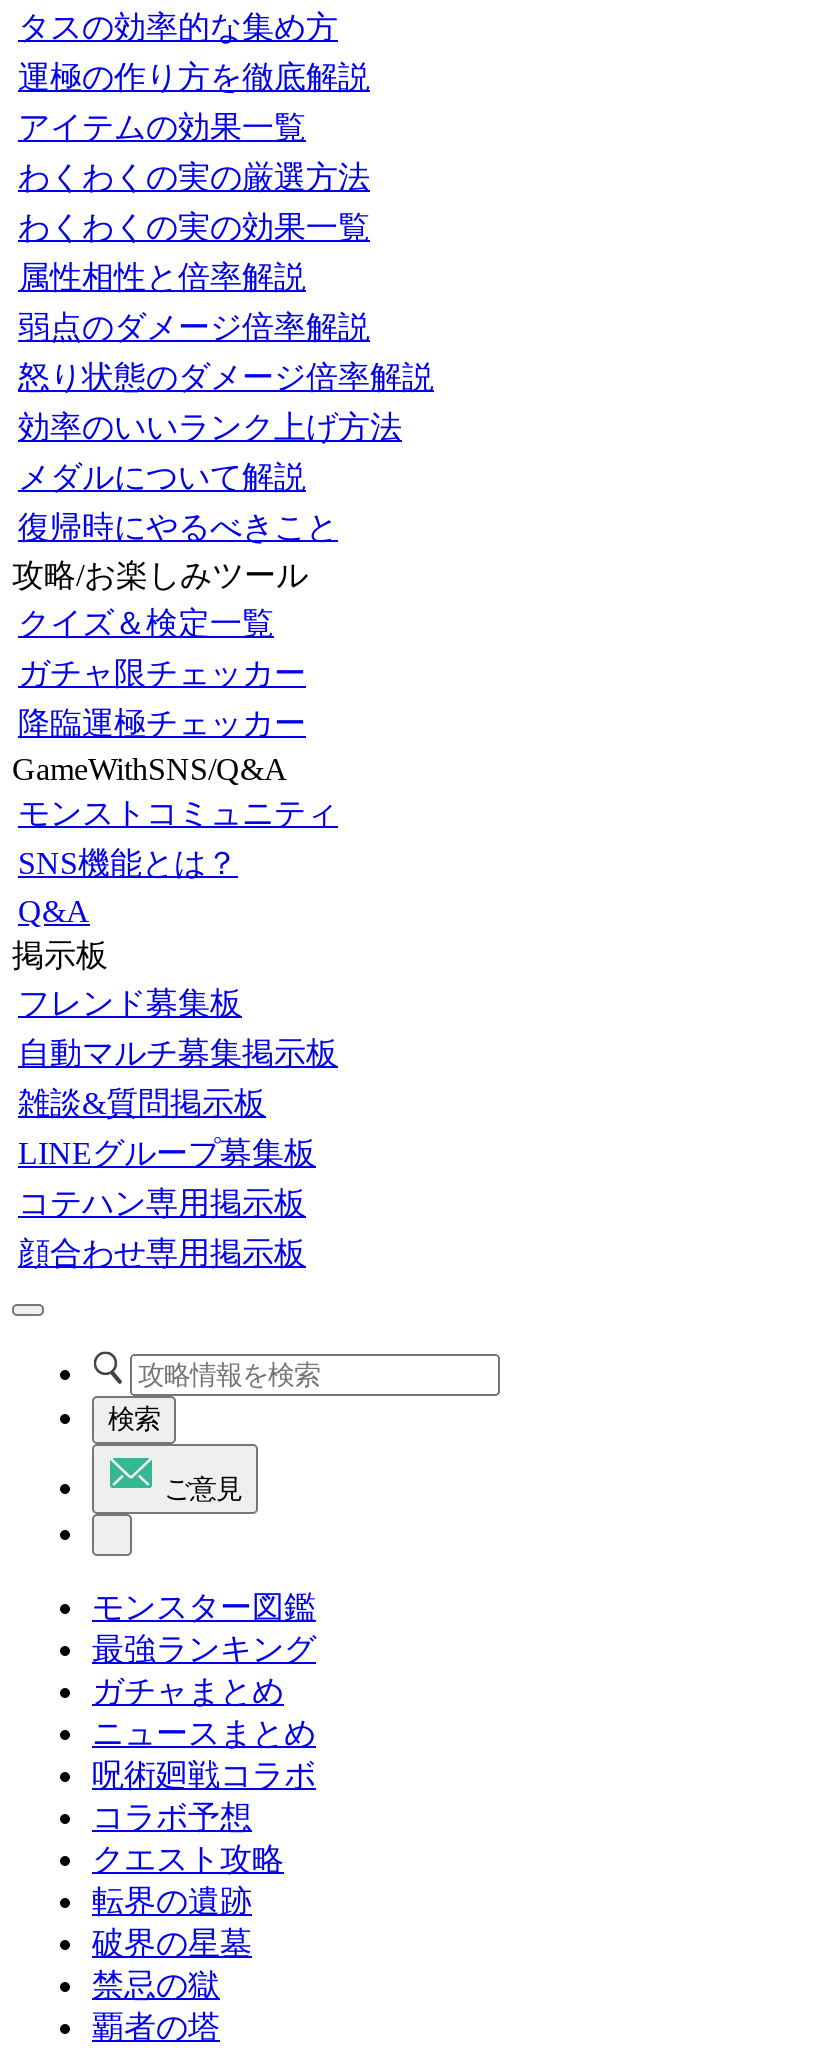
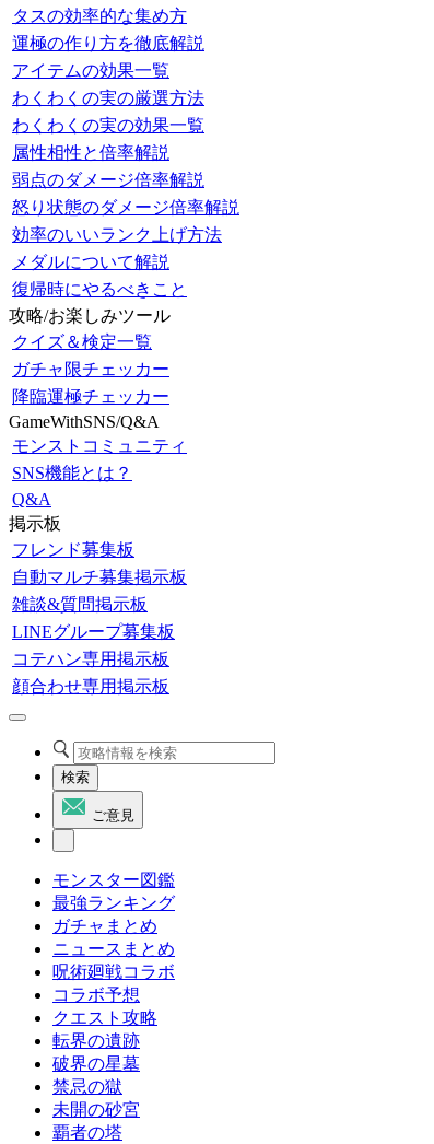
+ 未開の砂宮
